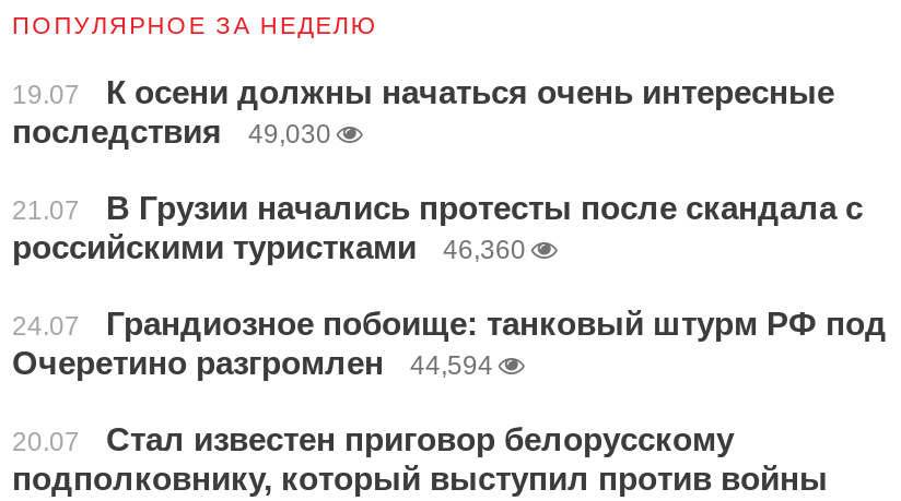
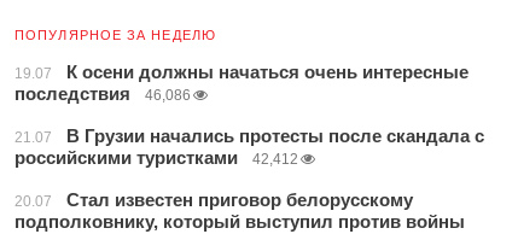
- последствия 49,030
+ последствия 46,086

- 46,360
- 24.07
- Грандиозное побоище: танковый штурм РФ под
- Очеретино разгромлен
- 44,594
+ 42,412
